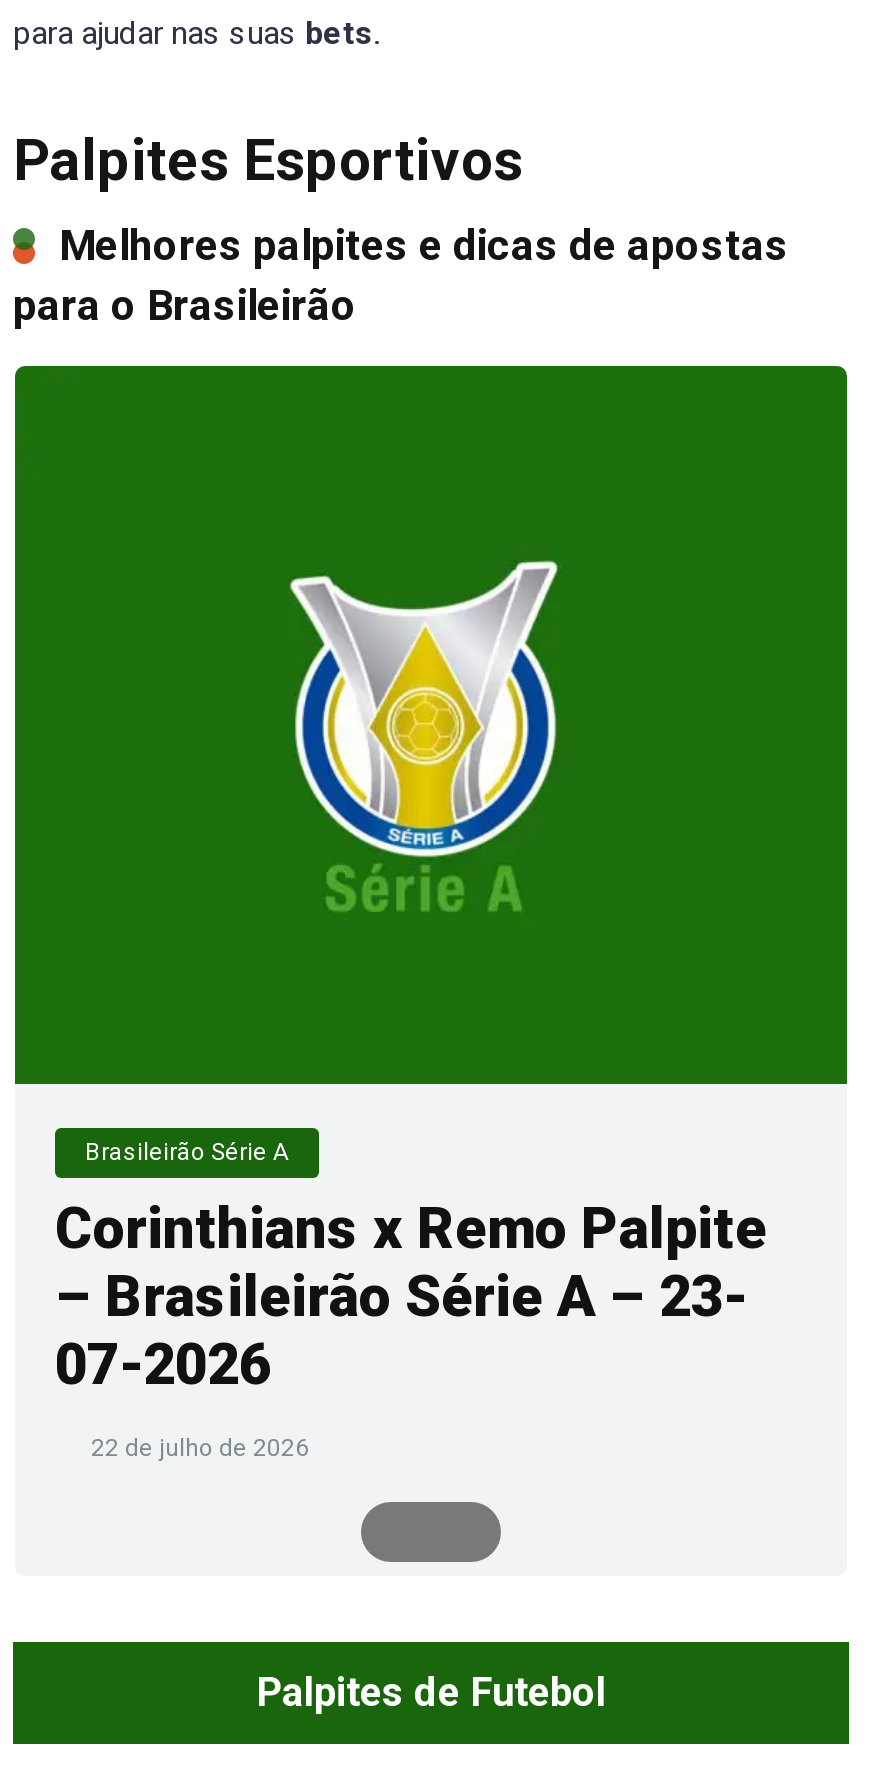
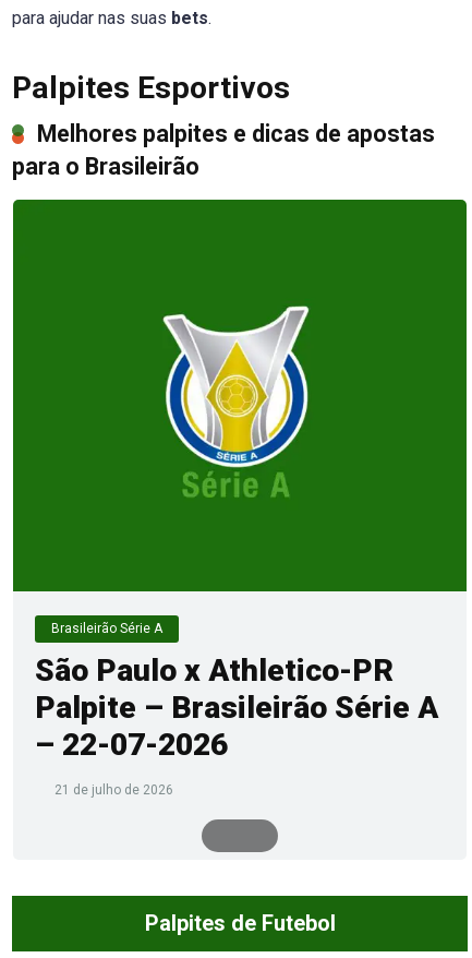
- Corinthians x Remo Palpite
- – Brasileirão Série A – 23-
- 07-2026
+ São Paulo x Athletico-PR
+ Palpite – Brasileirão Série A
+ – 22-07-2026

- 22 de julho de 2026
+ 21 de julho de 2026
